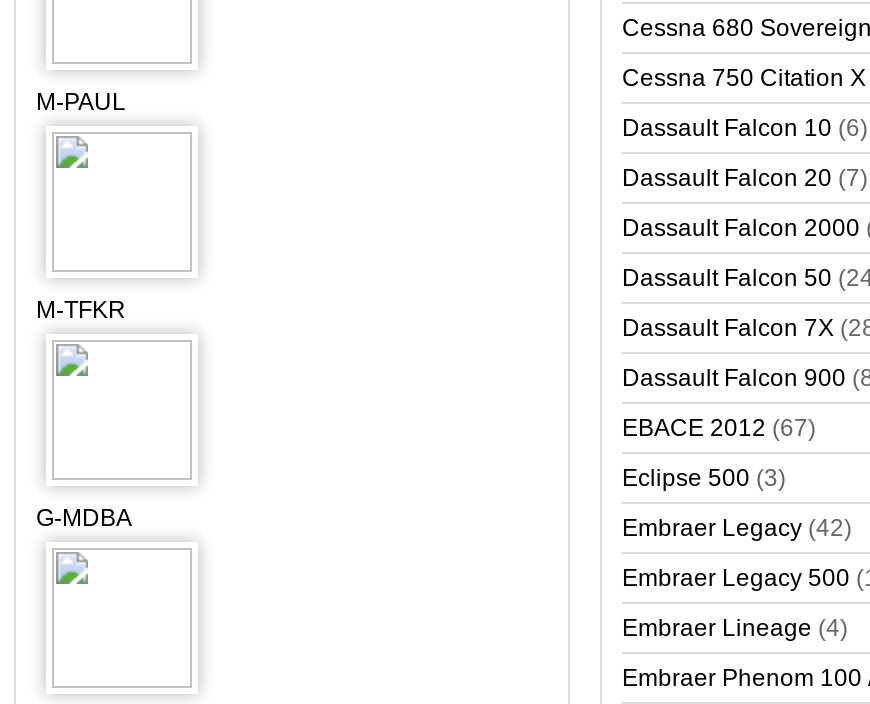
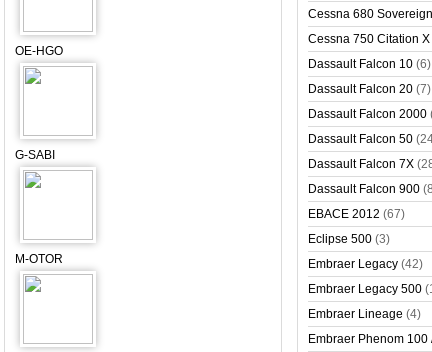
- M-PAUL
+ OE-HGO

- M-TFKR
+ G-SABI

- G-MDBA
+ M-OTOR
